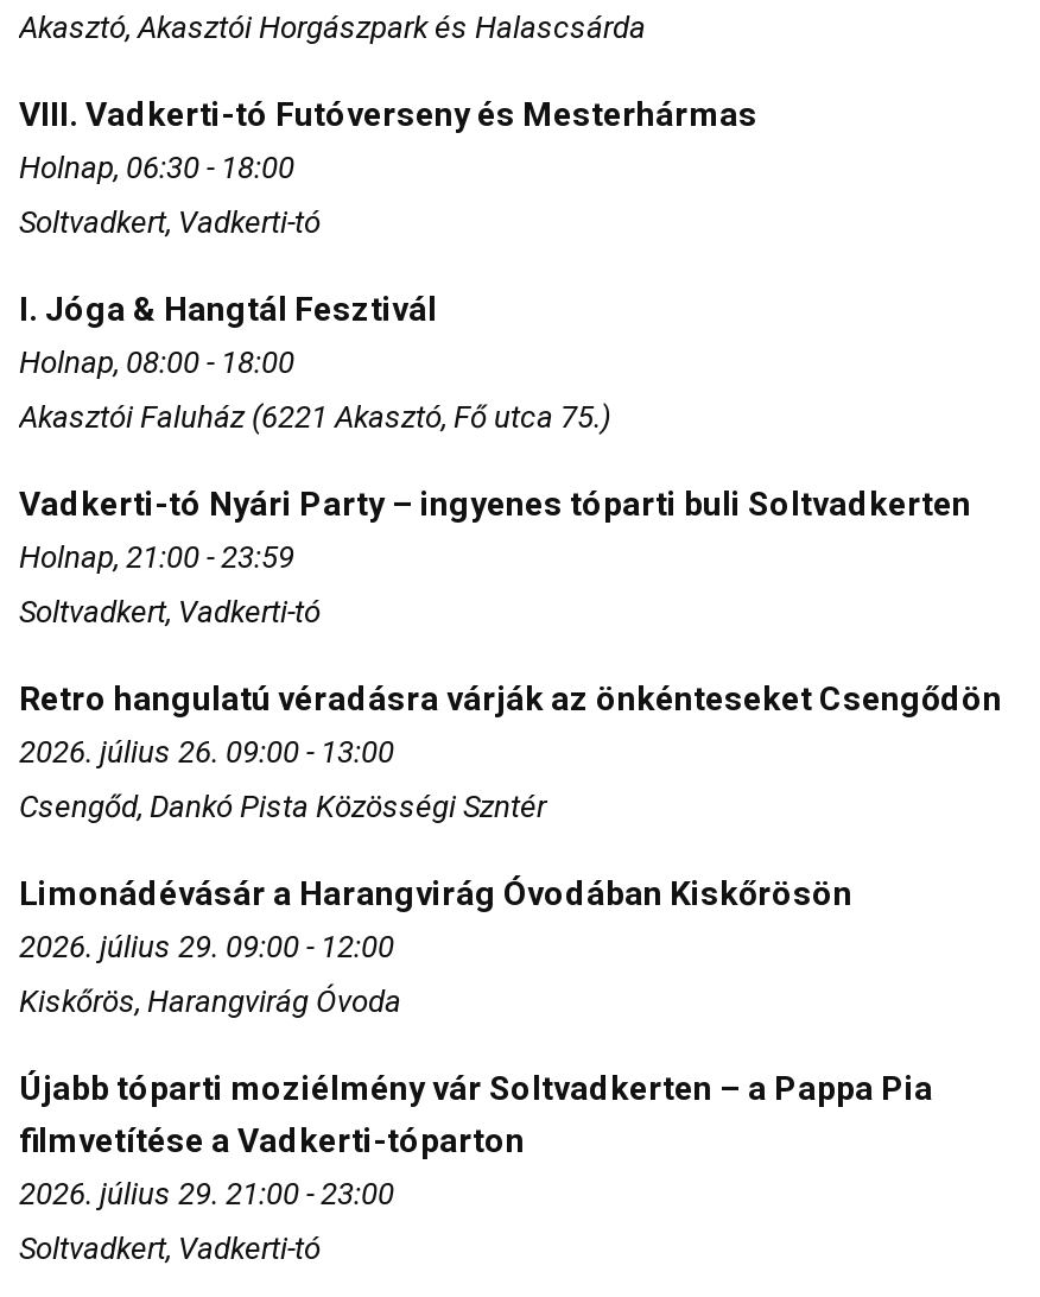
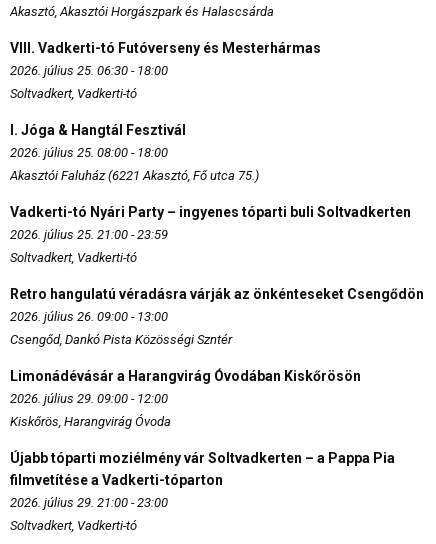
- Holnap, 06:30 - 18:00
+ 2026. július 25. 06:30 - 18:00

- Holnap, 08:00 - 18:00
+ 2026. július 25. 08:00 - 18:00

- Holnap, 21:00 - 23:59
+ 2026. július 25. 21:00 - 23:59
